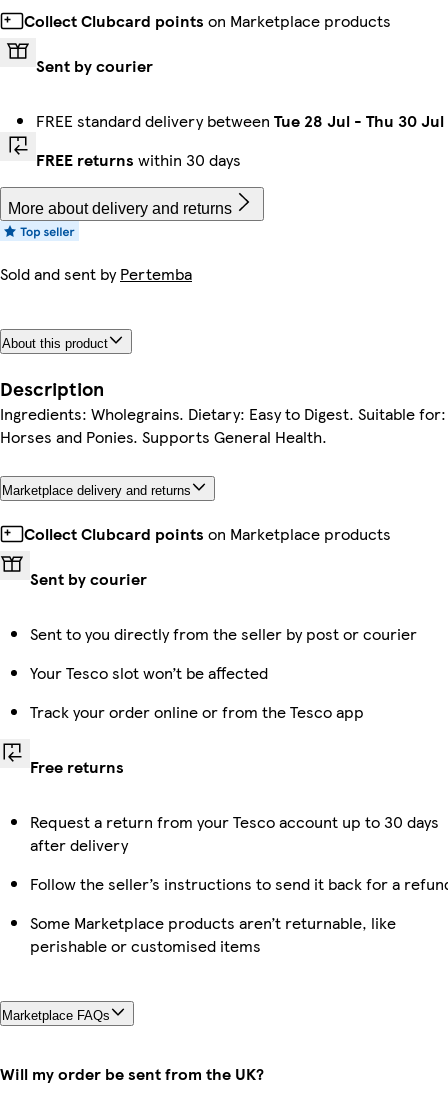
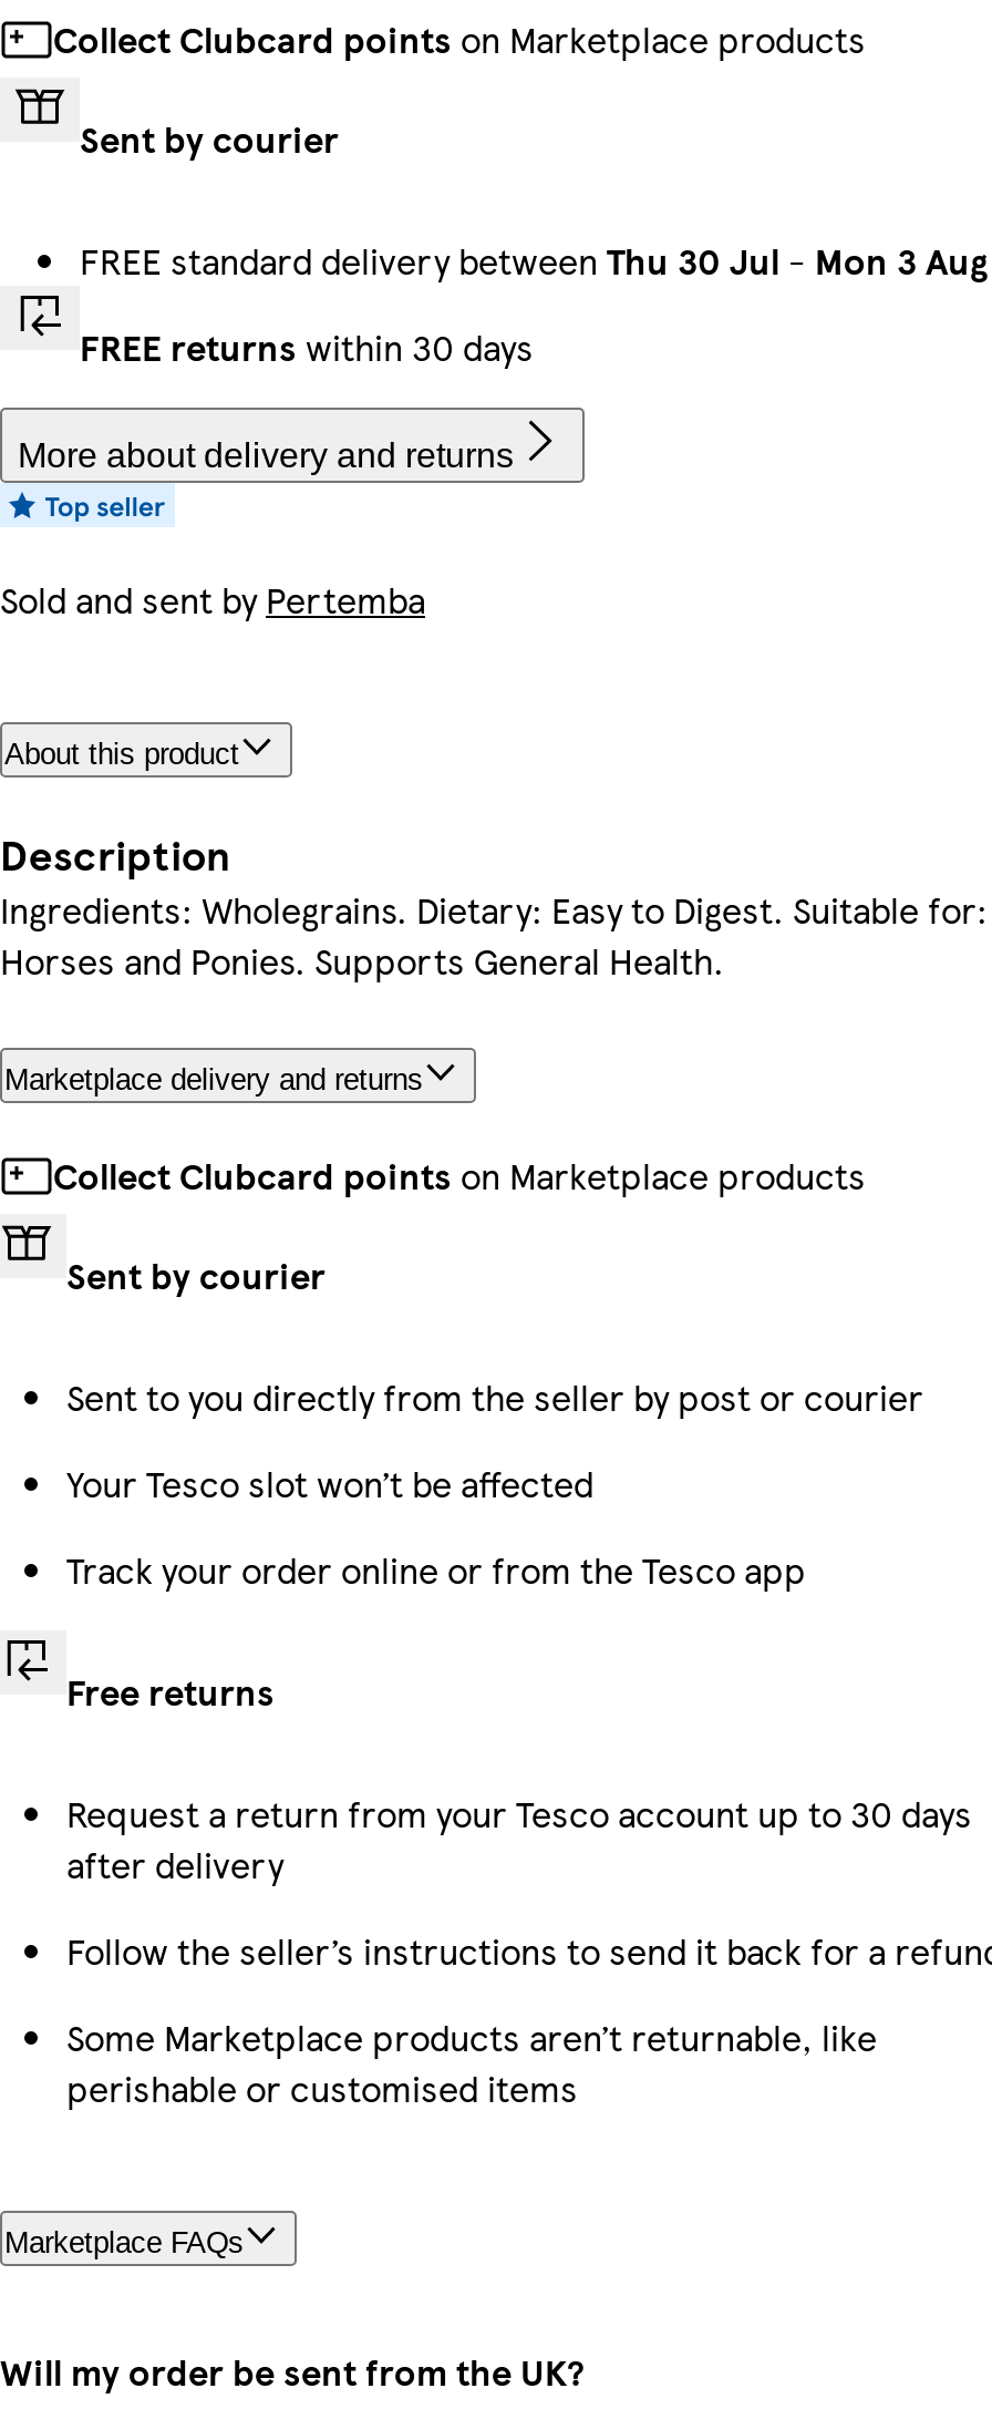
- FREE standard delivery between Tue 28 Jul - Thu 30 Jul
+ FREE standard delivery between Thu 30 Jul - Mon 3 Aug
